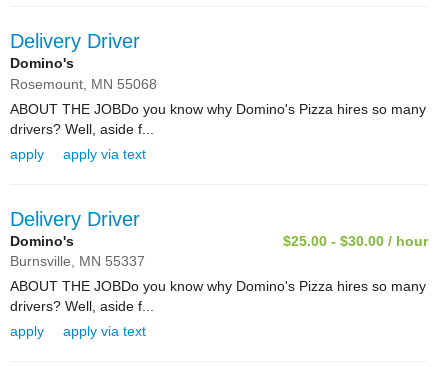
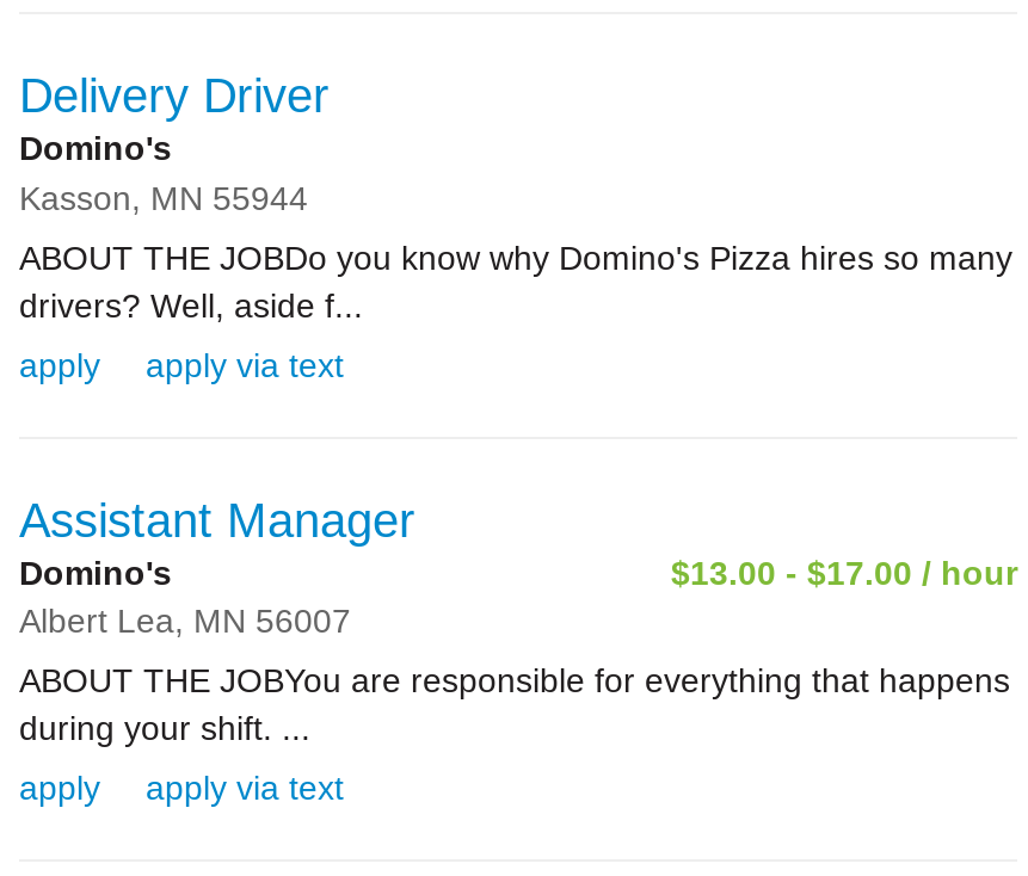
- Rosemount, MN 55068
+ Kasson, MN 55944

- Delivery Driver
+ Assistant Manager

- $25.00 - $30.00 / hour
- Burnsville, MN 55337
+ $13.00 - $17.00 / hour
+ Albert Lea, MN 56007

- ABOUT THE JOBDo you know why Domino's Pizza hires so many
- drivers? Well, aside f...
+ ABOUT THE JOBYou are responsible for everything that happens
+ during your shift. ...
